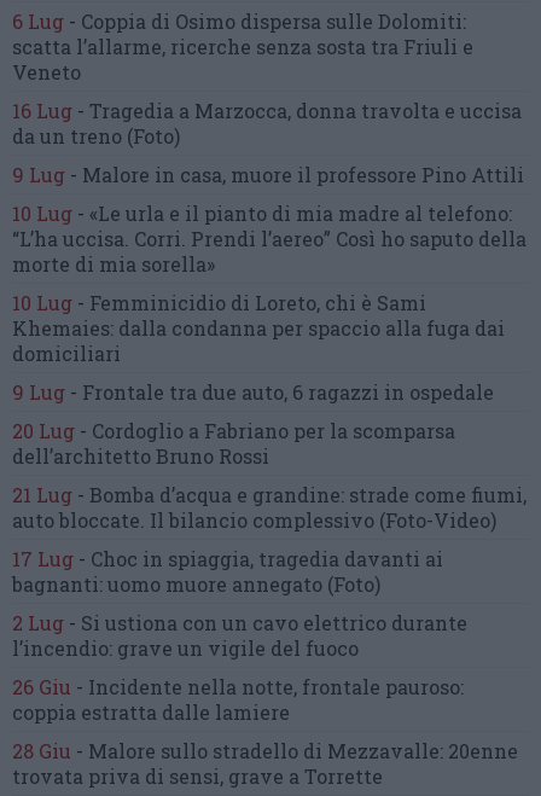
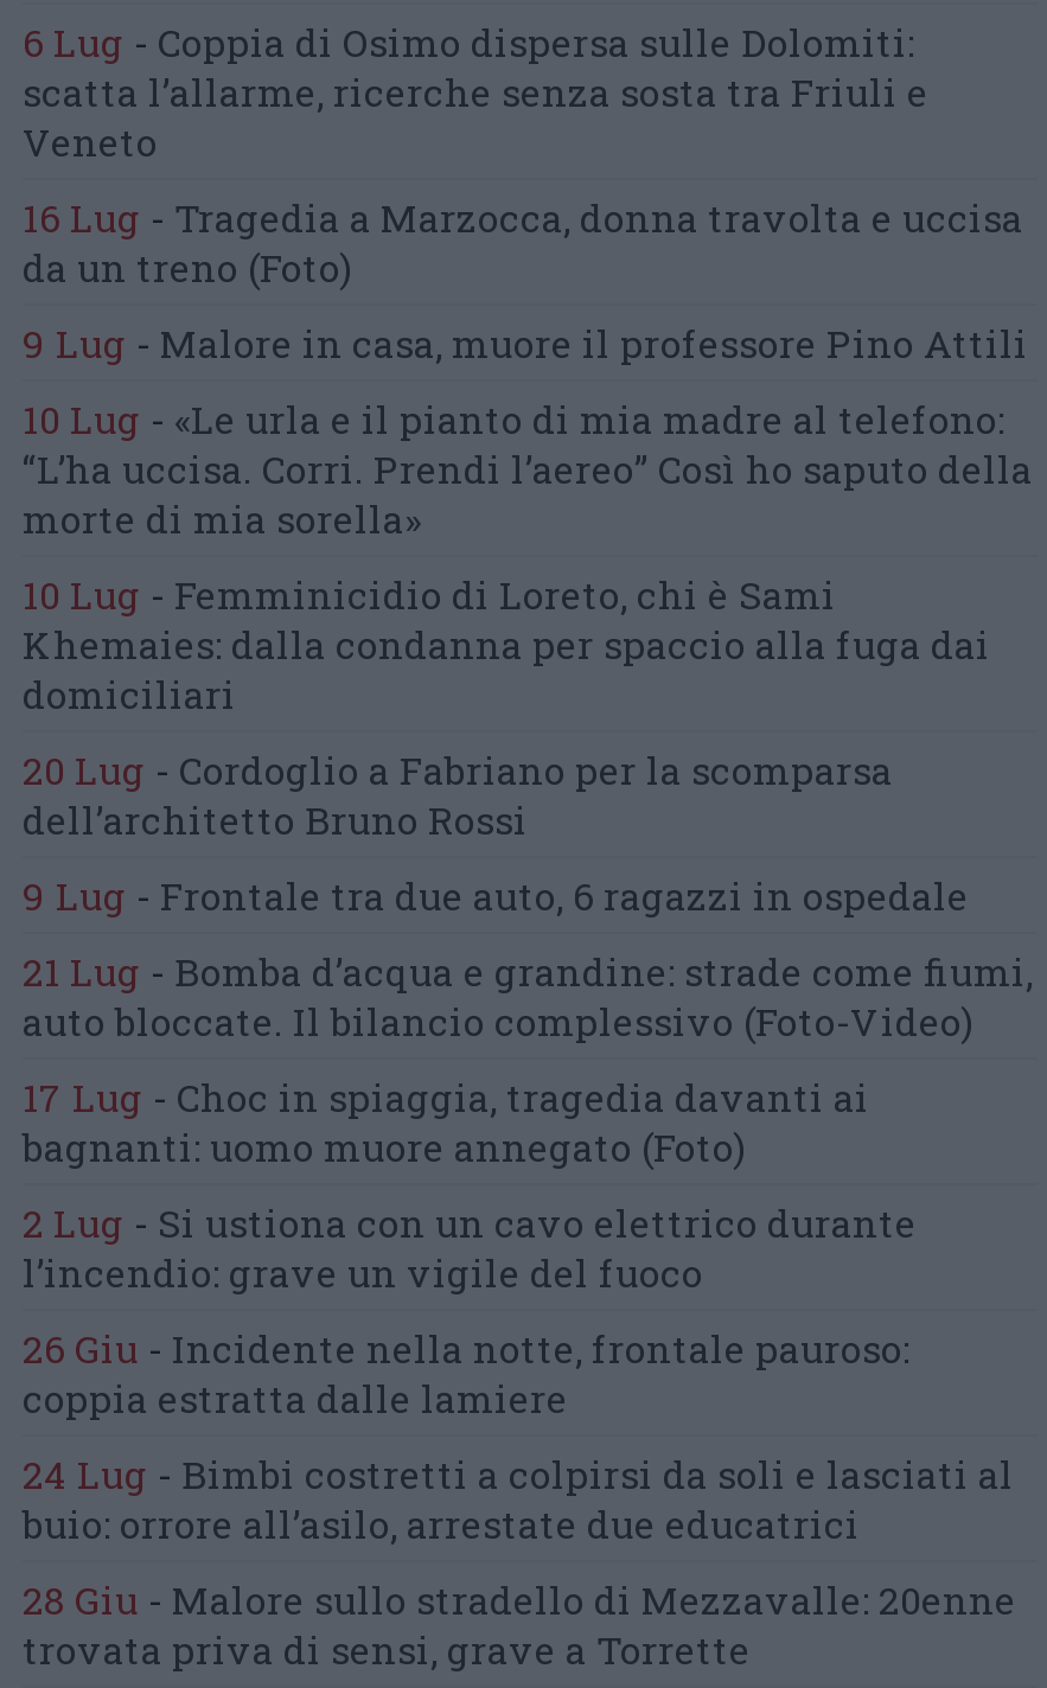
moved down: 9 Lug - Frontale tra due auto, 6 ragazzi in ospedale

moved up: 20 Lug - Cordoglio a Fabriano per la scomparsa | dell’architetto Bruno Rossi

+ 24 Lug - Bimbi costretti a colpirsi da soli e lasciati al
+ buio: orrore all’asilo, arrestate due educatrici
